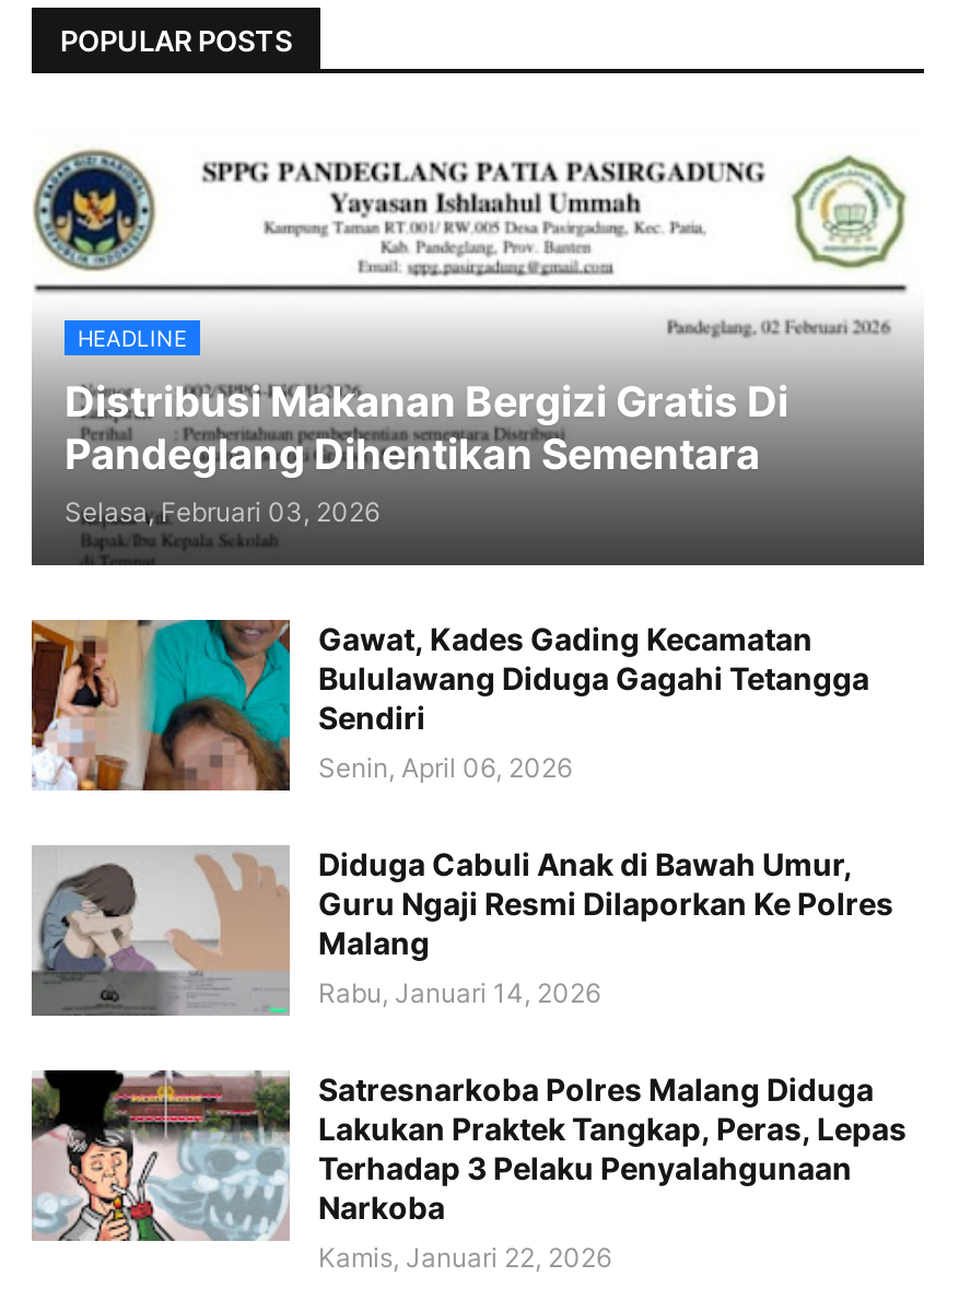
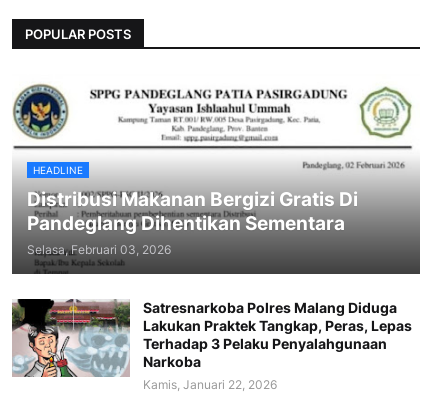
- [image]
- Gawat, Kades Gading Kecamatan
- Bululawang Diduga Gagahi Tetangga
- Sendiri
- Senin, April 06, 2026
- Diduga Cabuli Anak di Bawah Umur,
- Guru Ngaji Resmi Dilaporkan Ke Polres
- Malang
- Rabu, Januari 14, 2026

- [image]
